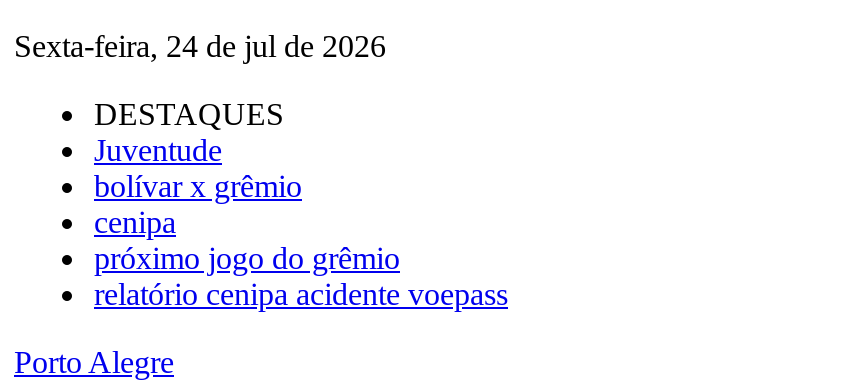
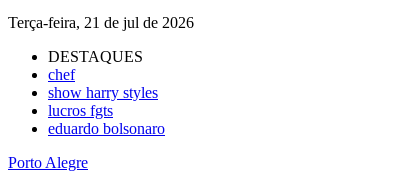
- Sexta-feira, 24 de jul de 2026
+ Terça-feira, 21 de jul de 2026

- Juventude
- bolívar x grêmio
- cenipa
- próximo jogo do grêmio
- relatório cenipa acidente voepass
+ chef
+ show harry styles
+ lucros fgts
+ eduardo bolsonaro
